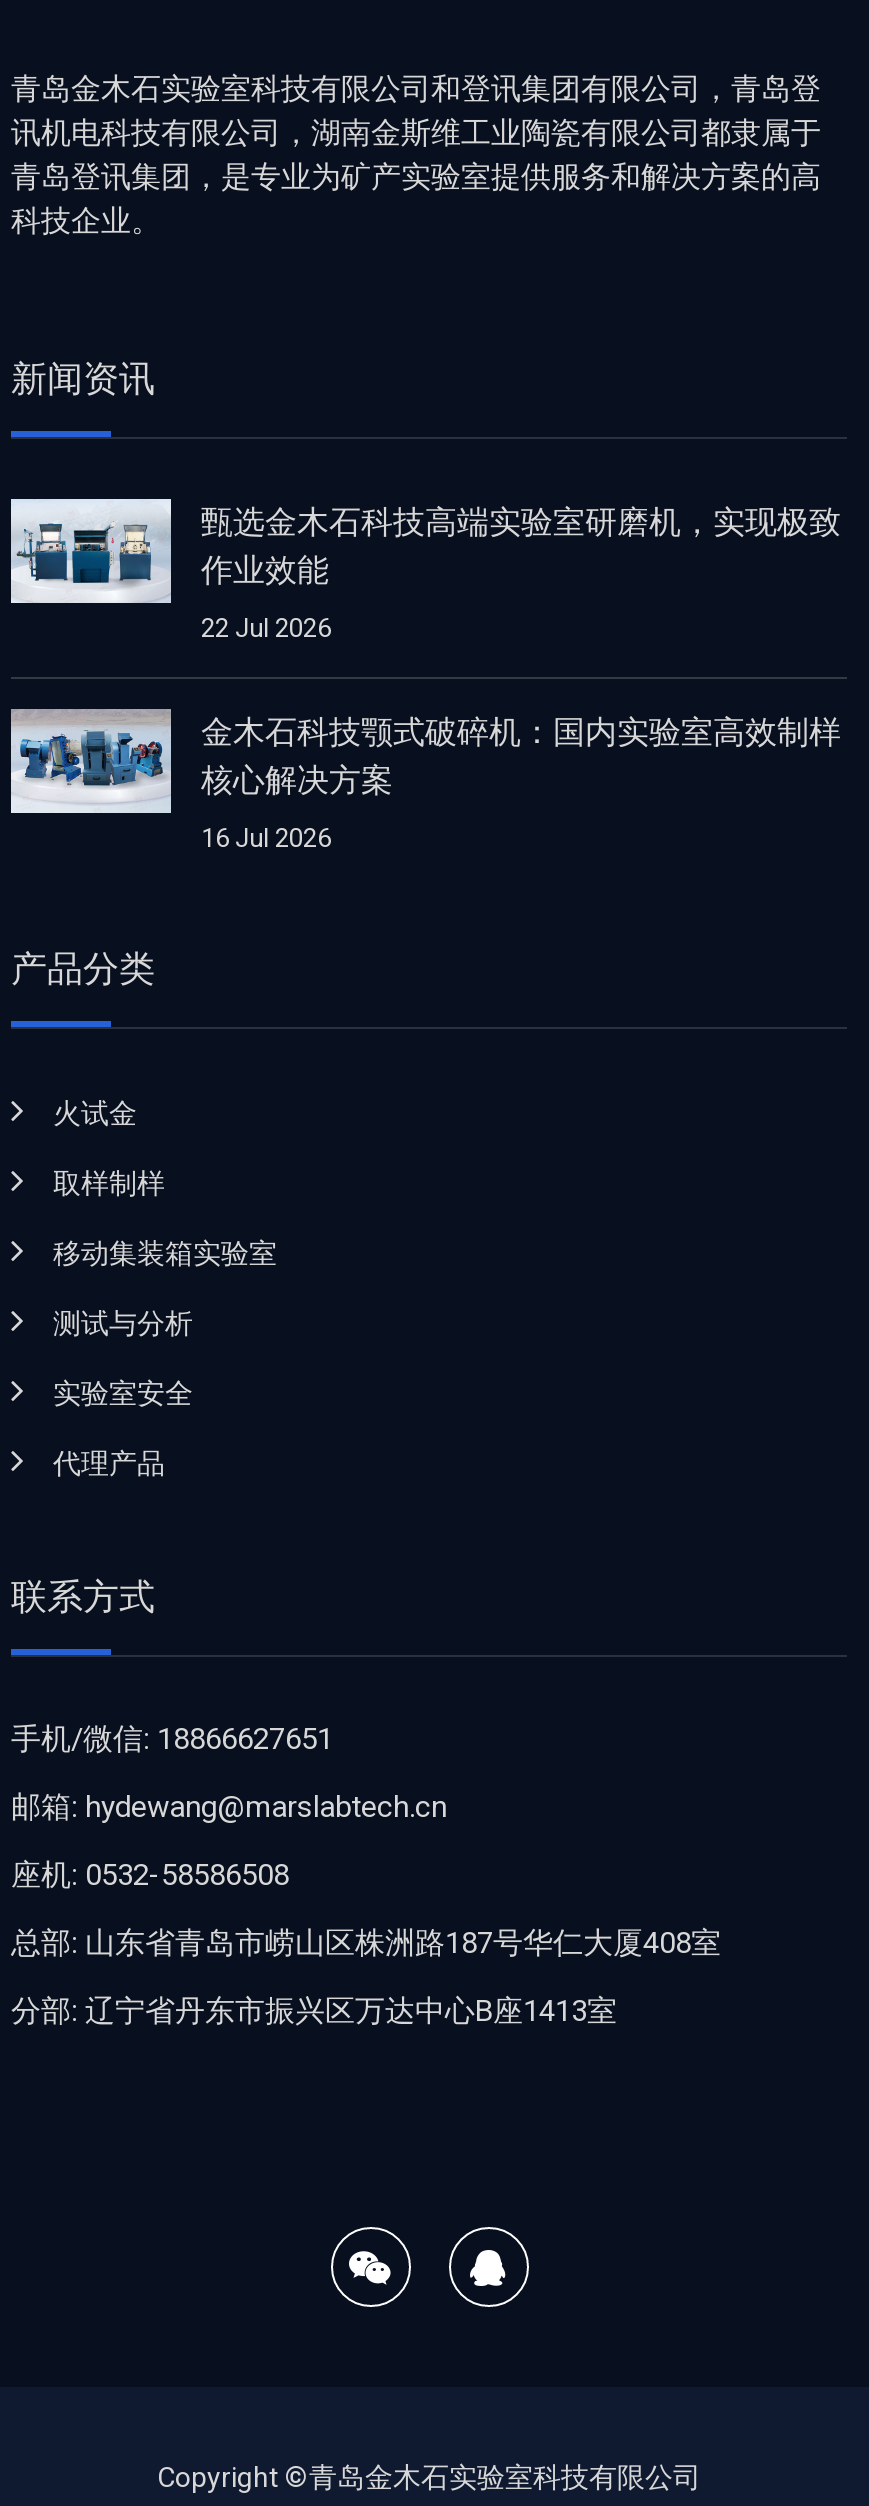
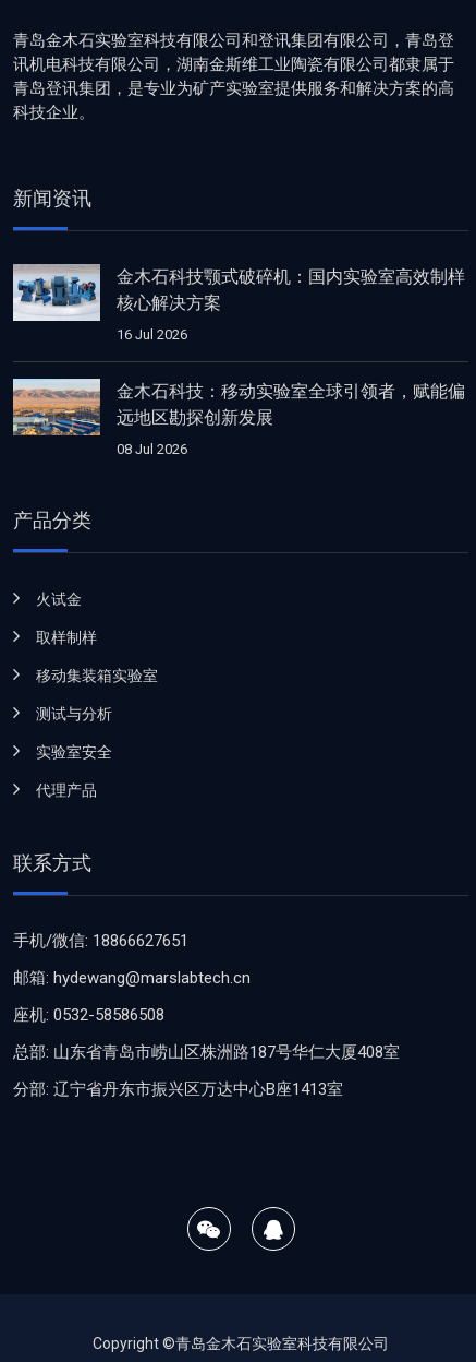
- [image]
- 甄选金木石科技高端实验室研磨机，实现极致
- 作业效能
- 22 Jul 2026

moved up: [image] | 金木石科技颚式破碎机：国内实验室高效制样 | 核心解决方案 | 16 Jul 2026

+ [image]
+ 金木石科技：移动实验室全球引领者，赋能偏
+ 远地区勘探创新发展
+ 08 Jul 2026
